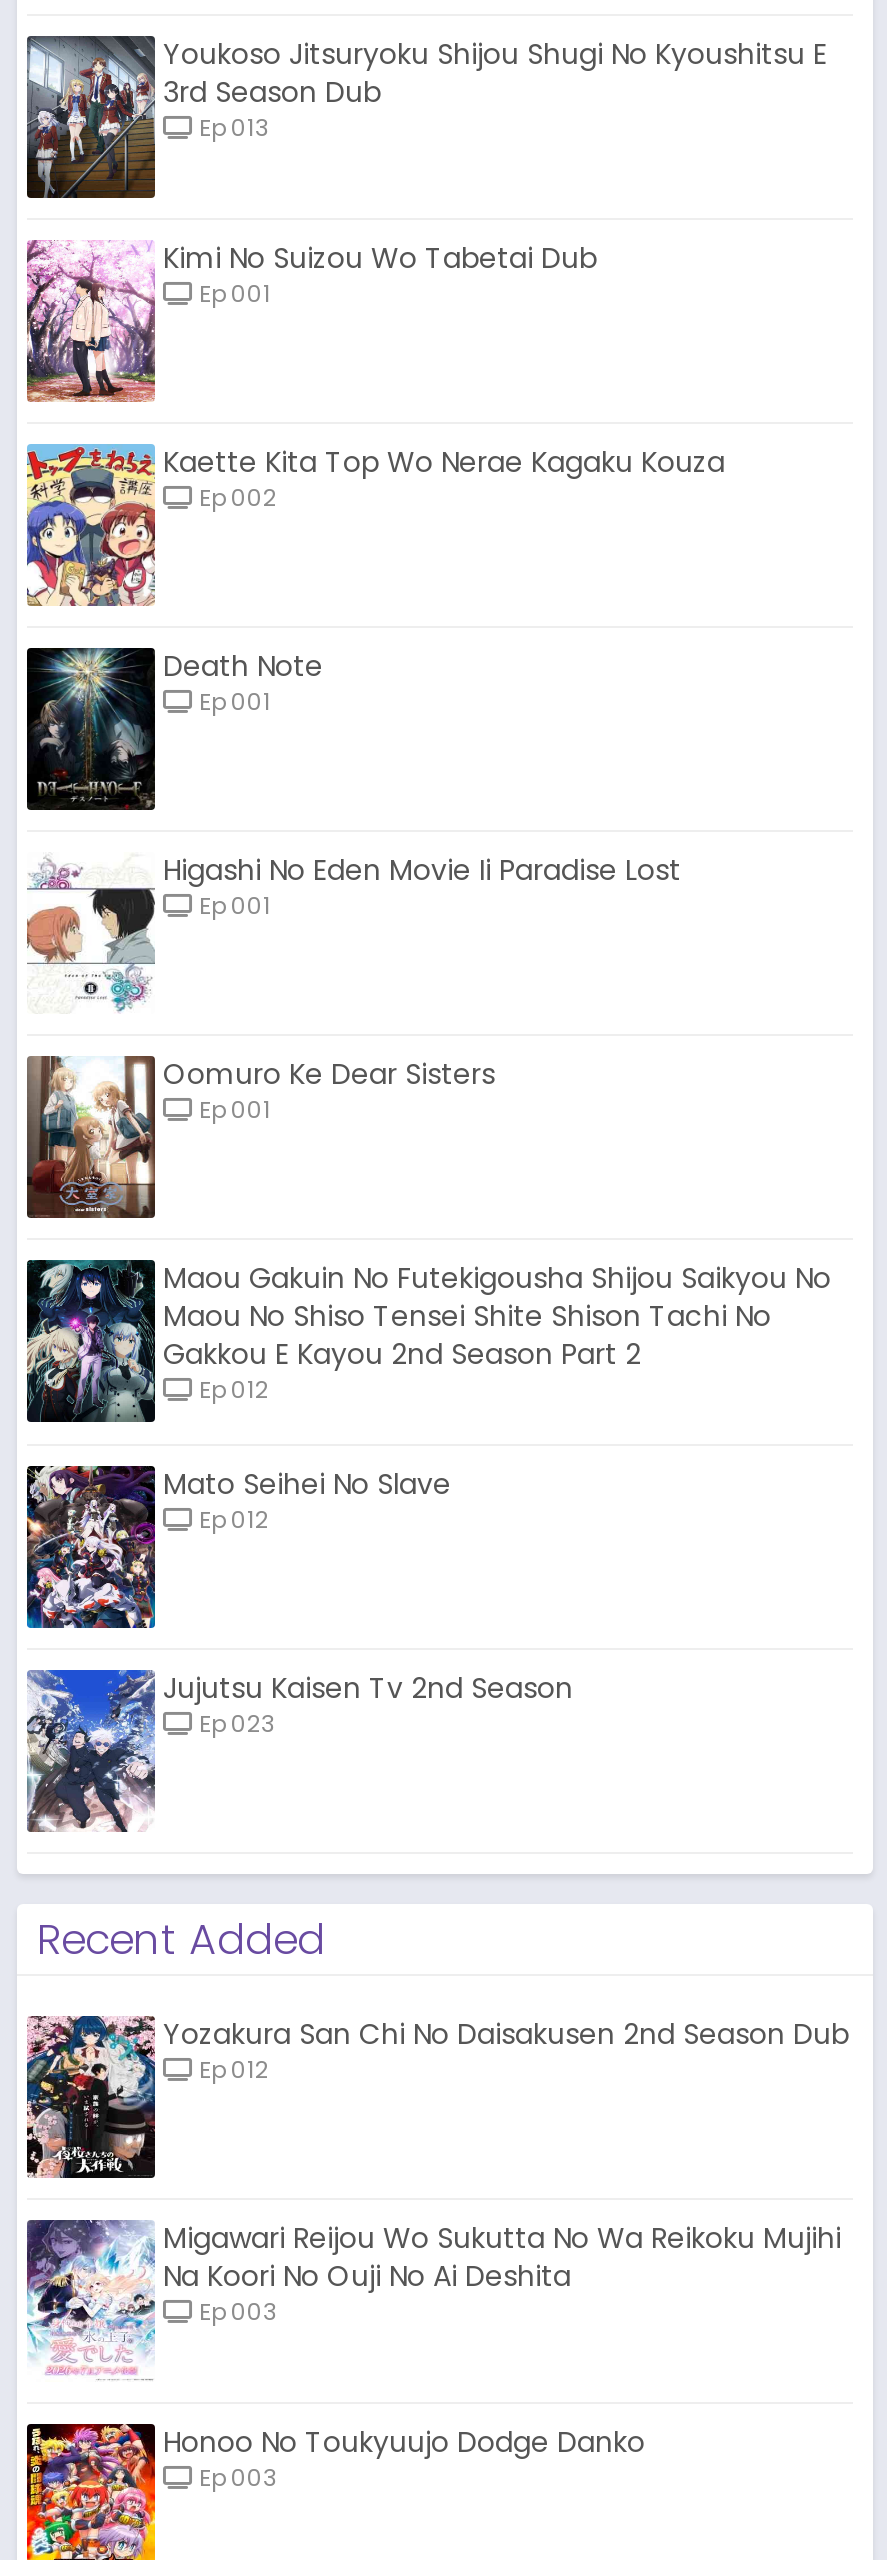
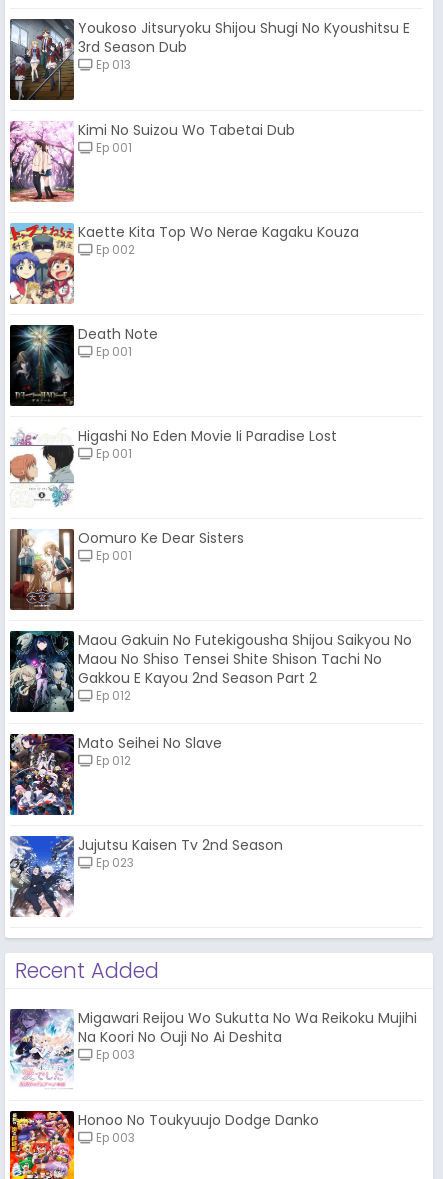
- [image]
- Yozakura San Chi No Daisakusen 2nd Season Dub
- Ep 012
